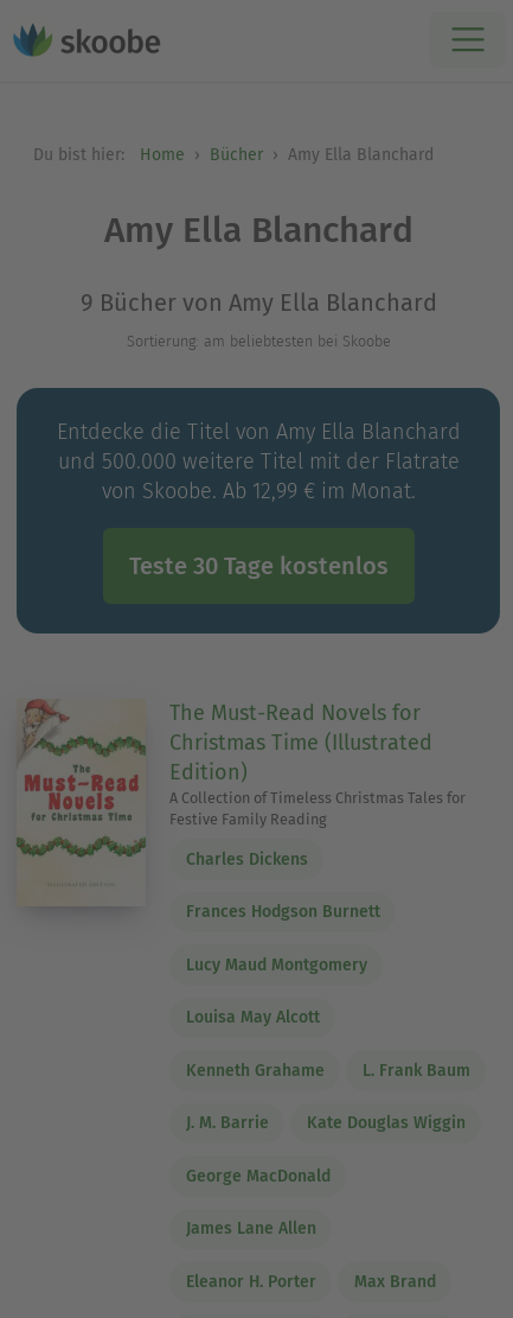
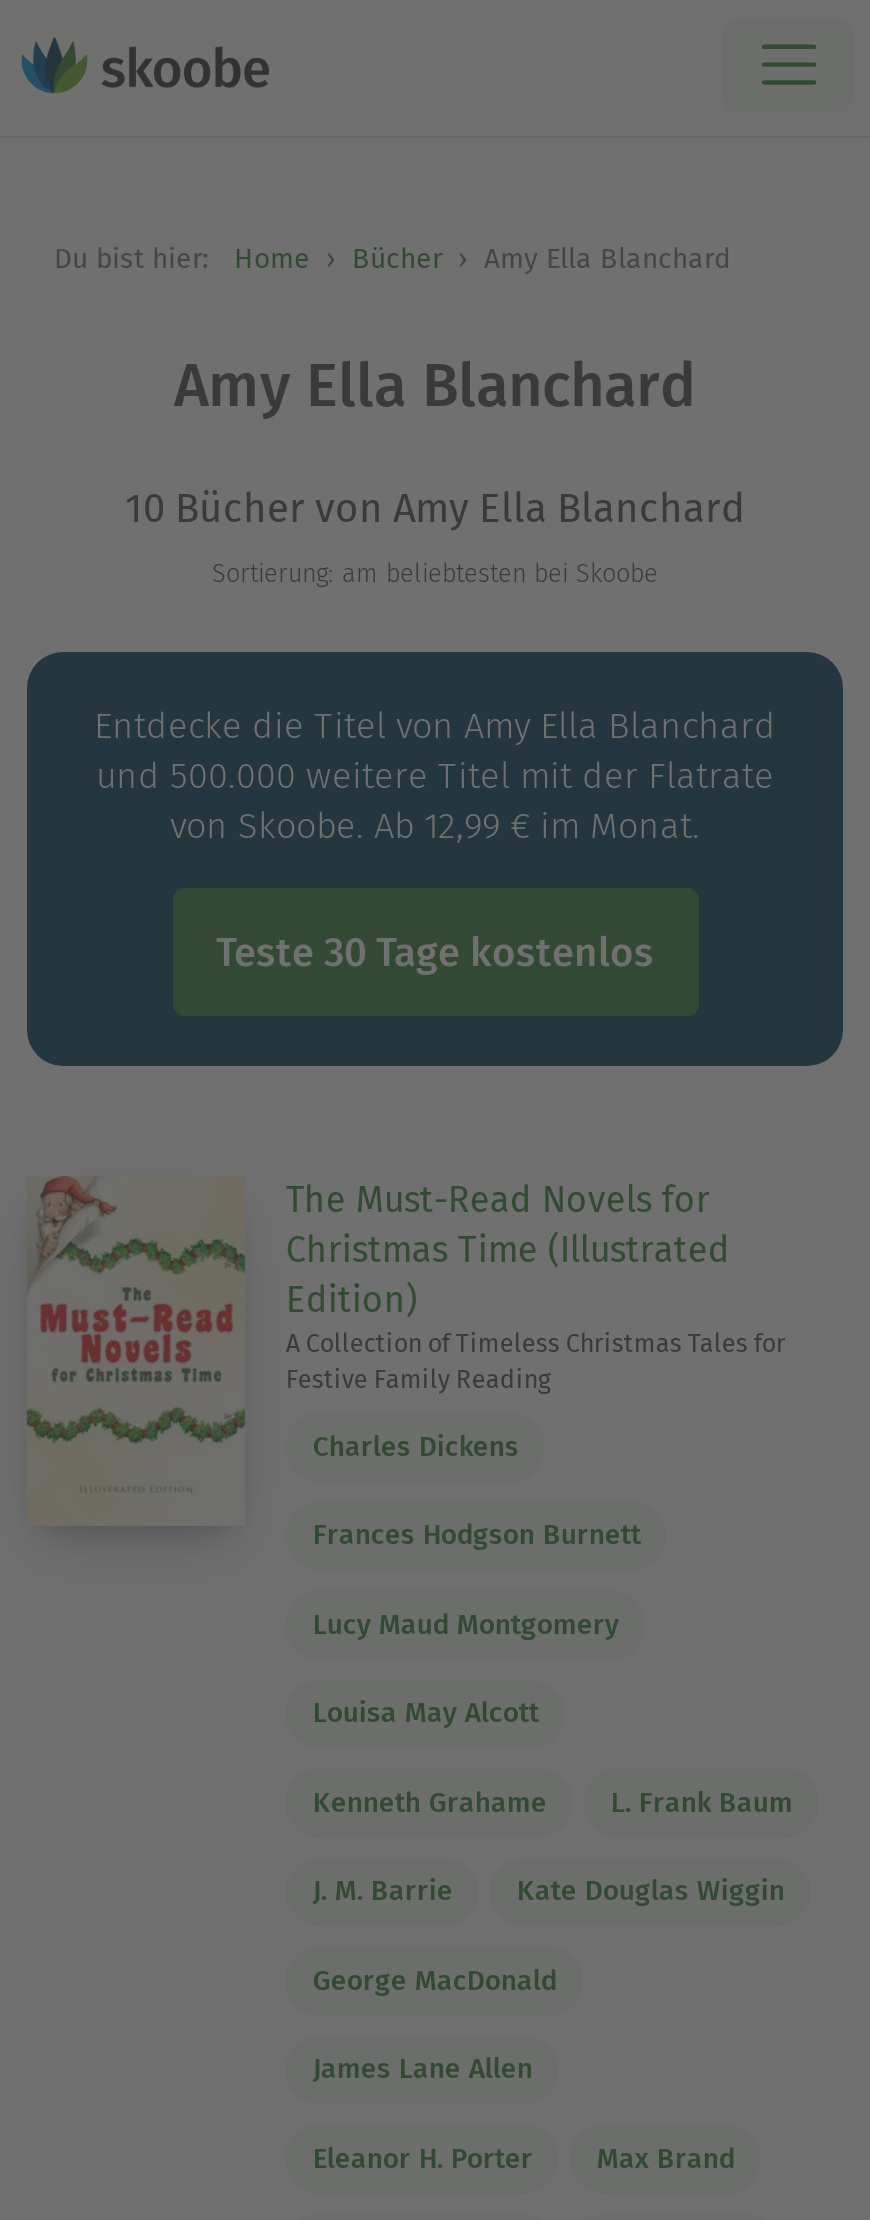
- 9 Bücher von Amy Ella Blanchard
+ 10 Bücher von Amy Ella Blanchard
